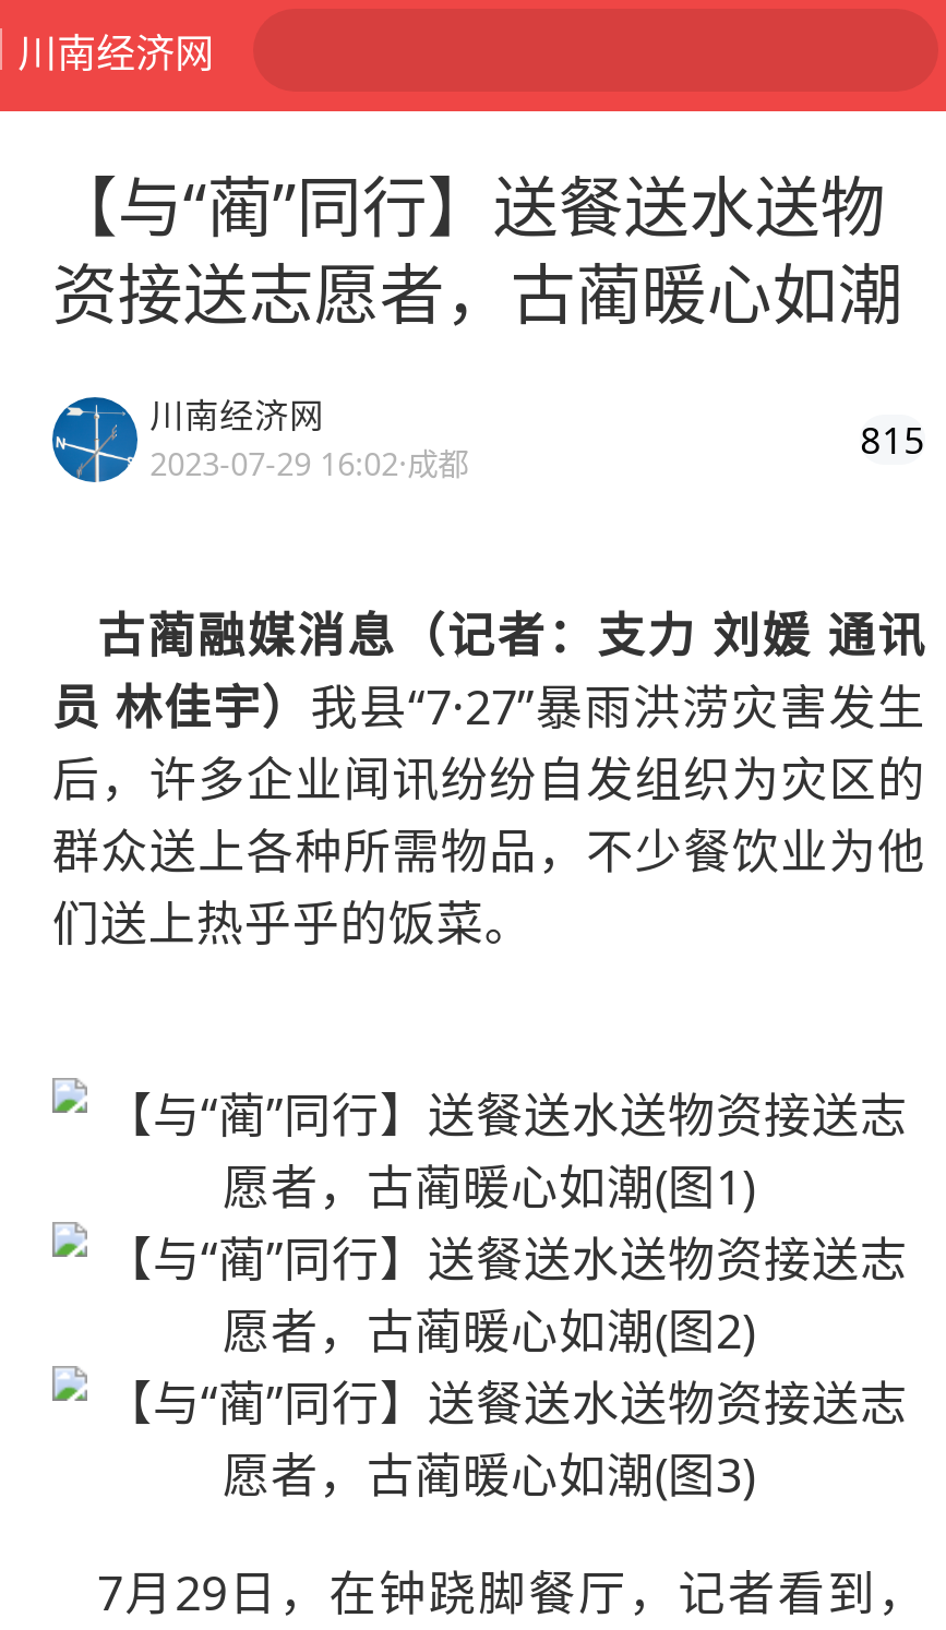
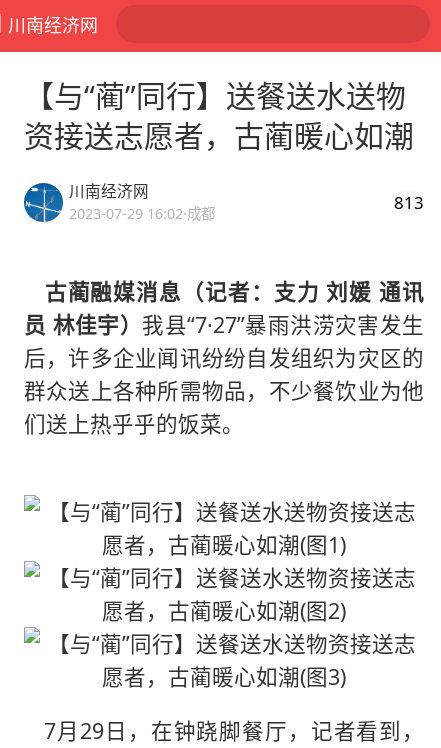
- 815
+ 813
